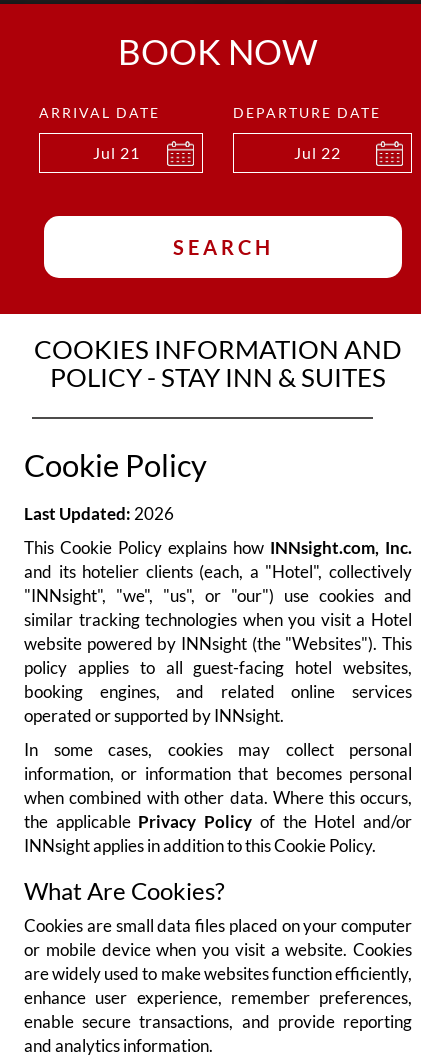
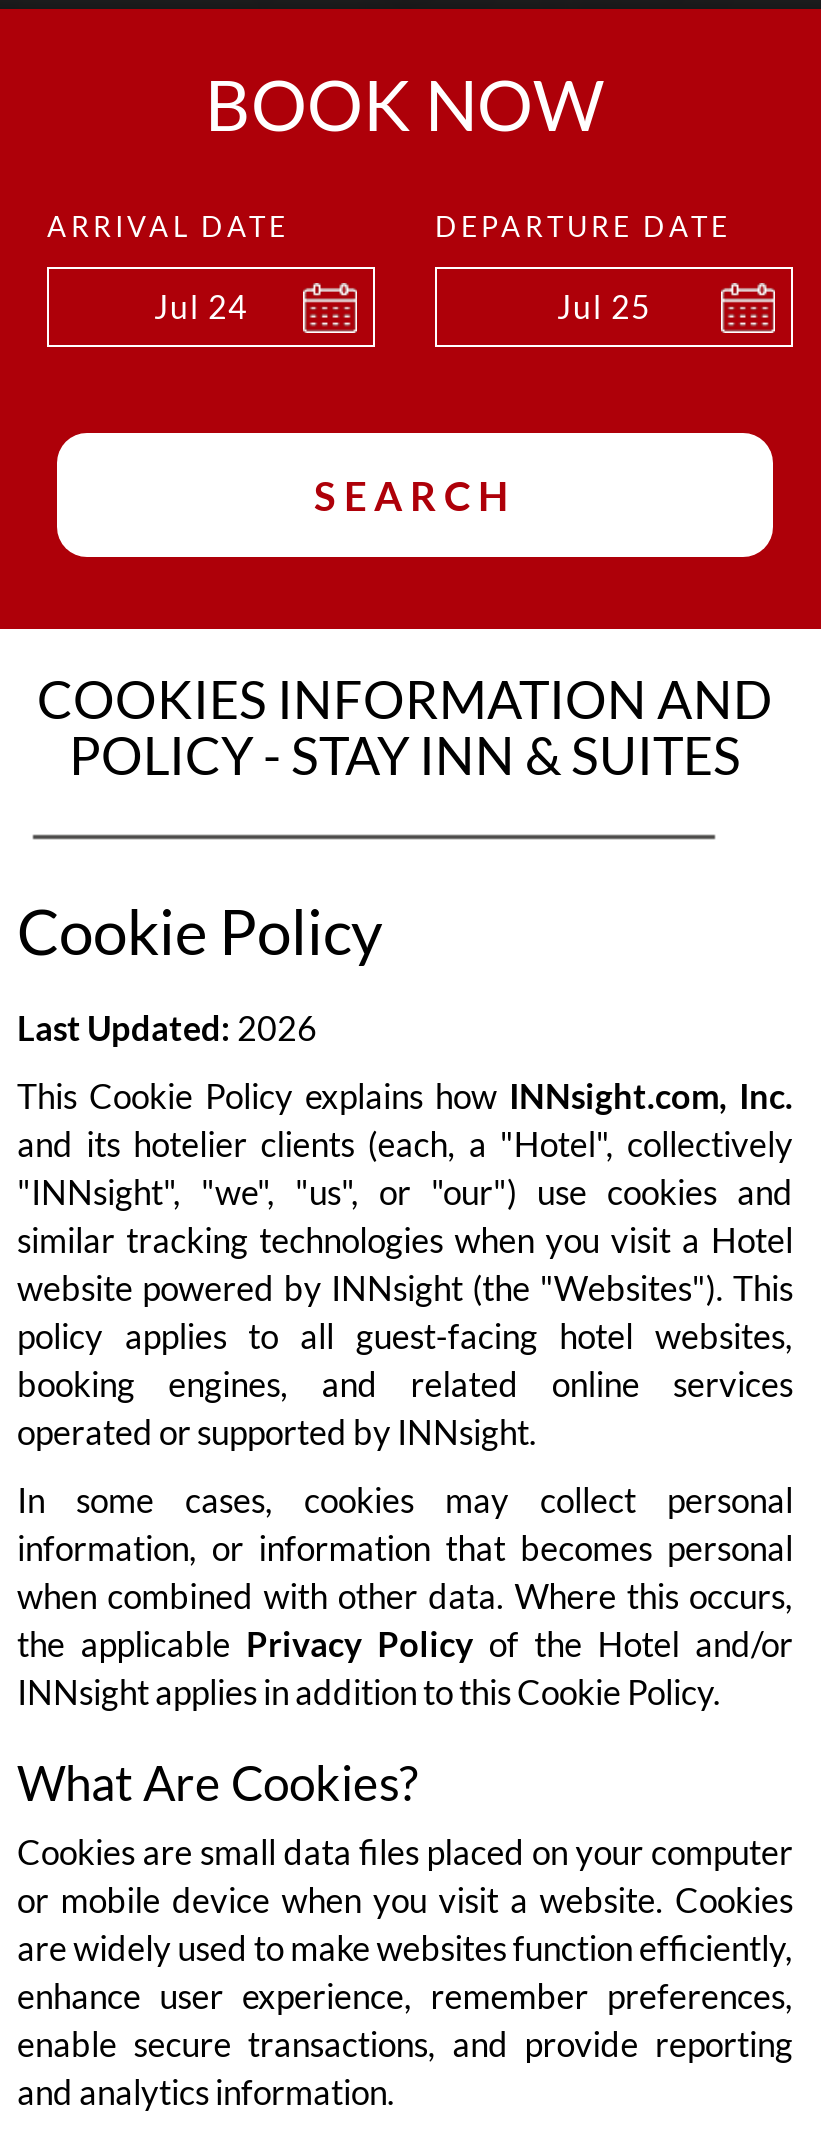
- Jul 21
+ Jul 24

- Jul 22
+ Jul 25
